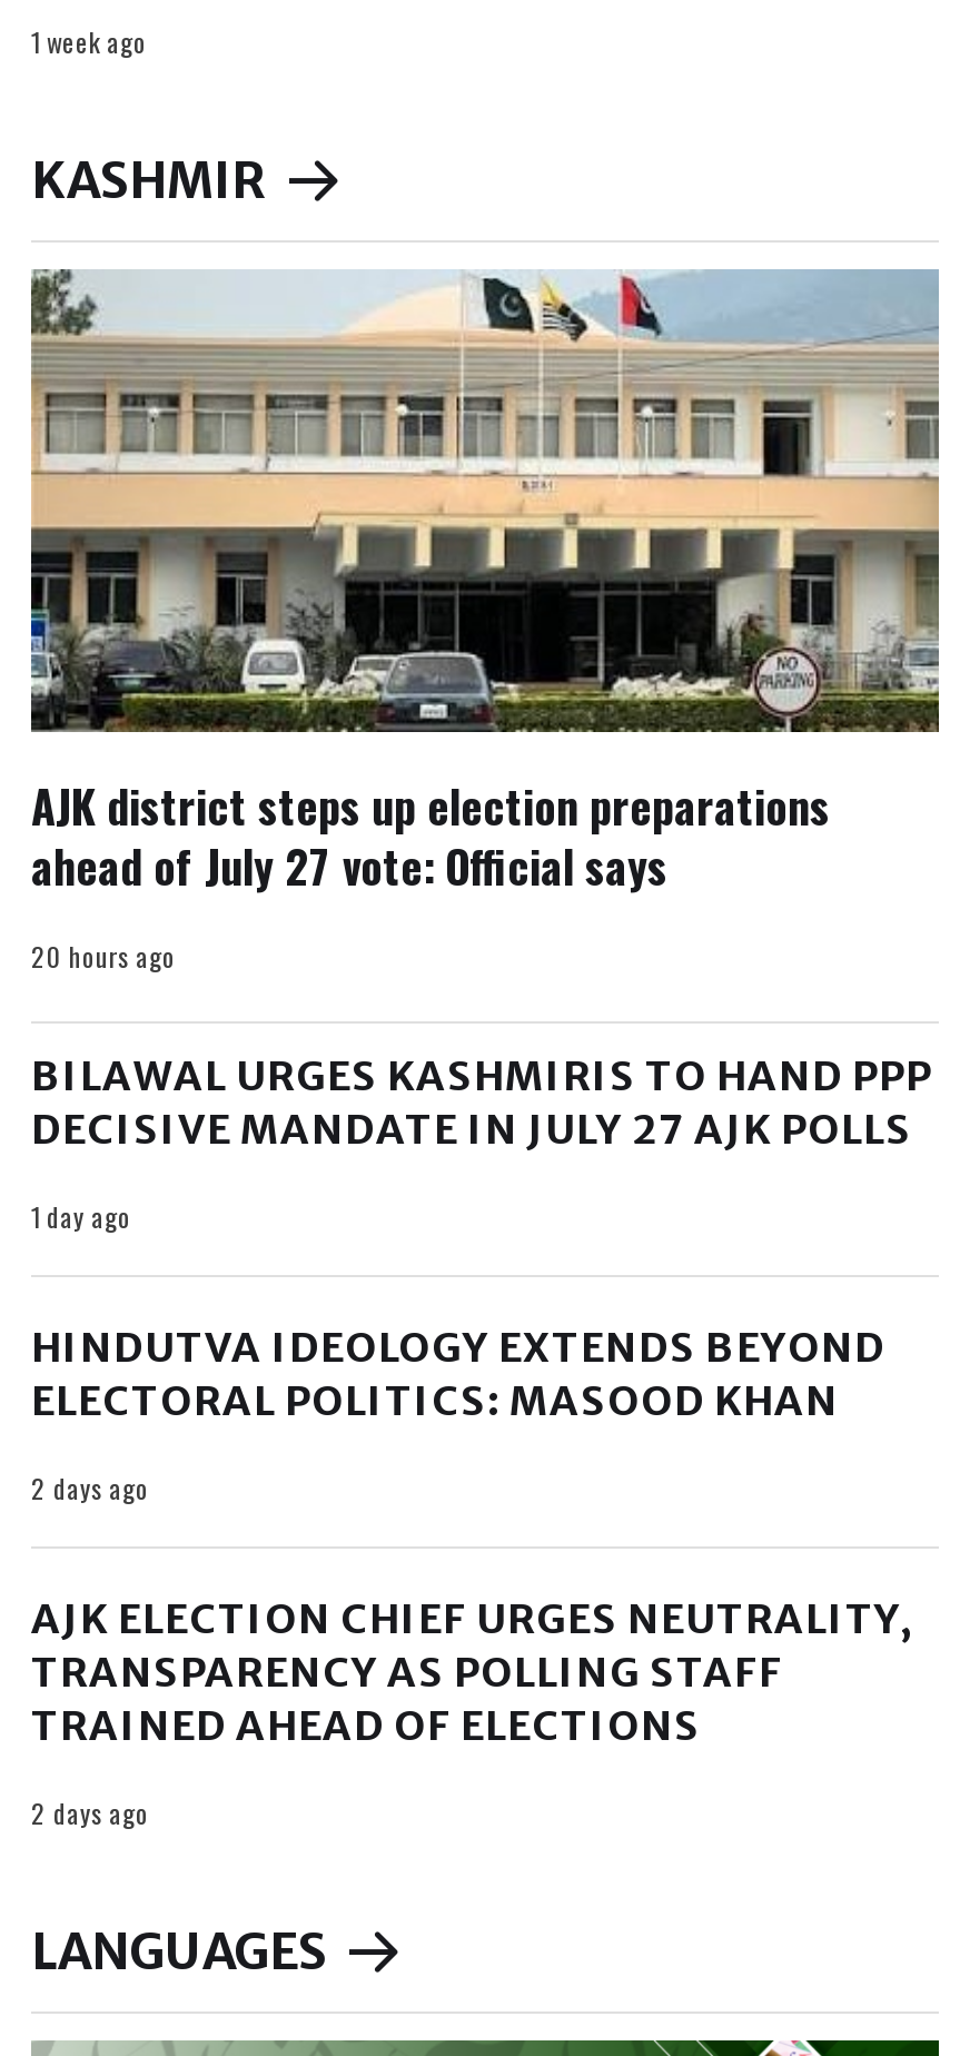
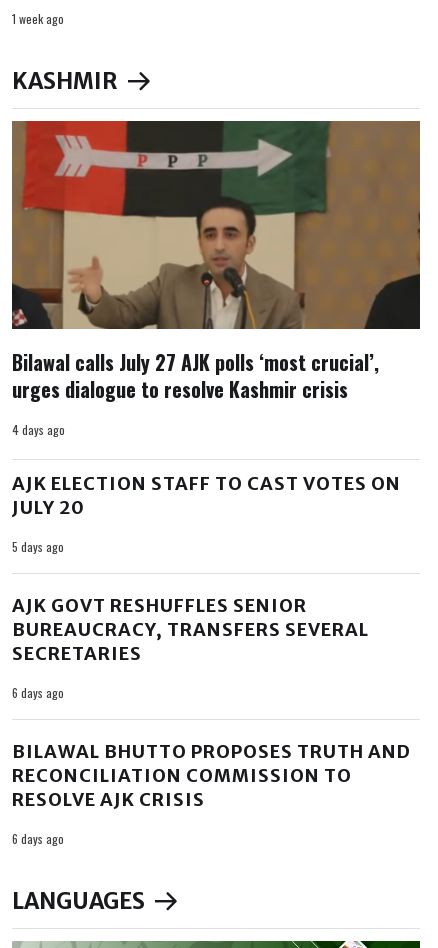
- [image]
- AJK district steps up election preparations
- ahead of July 27 vote: Official says
+ [image]
+ Bilawal calls July 27 AJK polls ‘most crucial’,
+ urges dialogue to resolve Kashmir crisis

- 20 hours ago
+ 4 days ago

- BILAWAL URGES KASHMIRIS TO HAND PPP
- DECISIVE MANDATE IN JULY 27 AJK POLLS
+ AJK ELECTION STAFF TO CAST VOTES ON
+ JULY 20

- 1 day ago
+ 5 days ago

- HINDUTVA IDEOLOGY EXTENDS BEYOND
- ELECTORAL POLITICS: MASOOD KHAN
+ AJK GOVT RESHUFFLES SENIOR
+ BUREAUCRACY, TRANSFERS SEVERAL
+ SECRETARIES

- 2 days ago
+ 6 days ago

- AJK ELECTION CHIEF URGES NEUTRALITY,
- TRANSPARENCY AS POLLING STAFF
- TRAINED AHEAD OF ELECTIONS
+ BILAWAL BHUTTO PROPOSES TRUTH AND
+ RECONCILIATION COMMISSION TO
+ RESOLVE AJK CRISIS

- 2 days ago
+ 6 days ago
